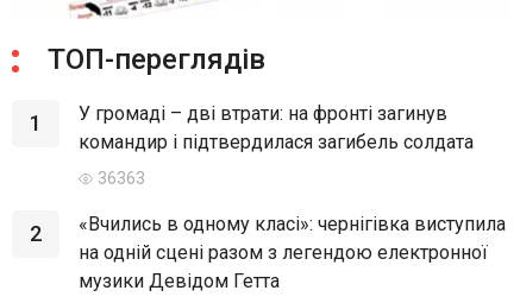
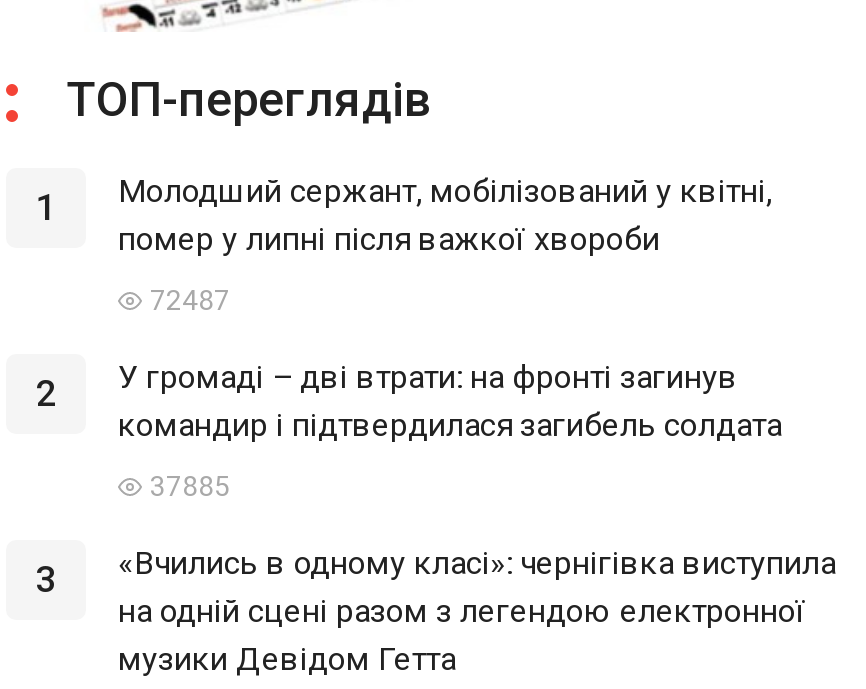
+ Молодший сержант, мобілізований у квітні,
+ помер у липні після важкої хвороби
+ 72487
+ 2

- 36363
+ 37885

- 2 «Вчились в одному класі»: чернігівка виступила
+ 3 «Вчились в одному класі»: чернігівка виступила
